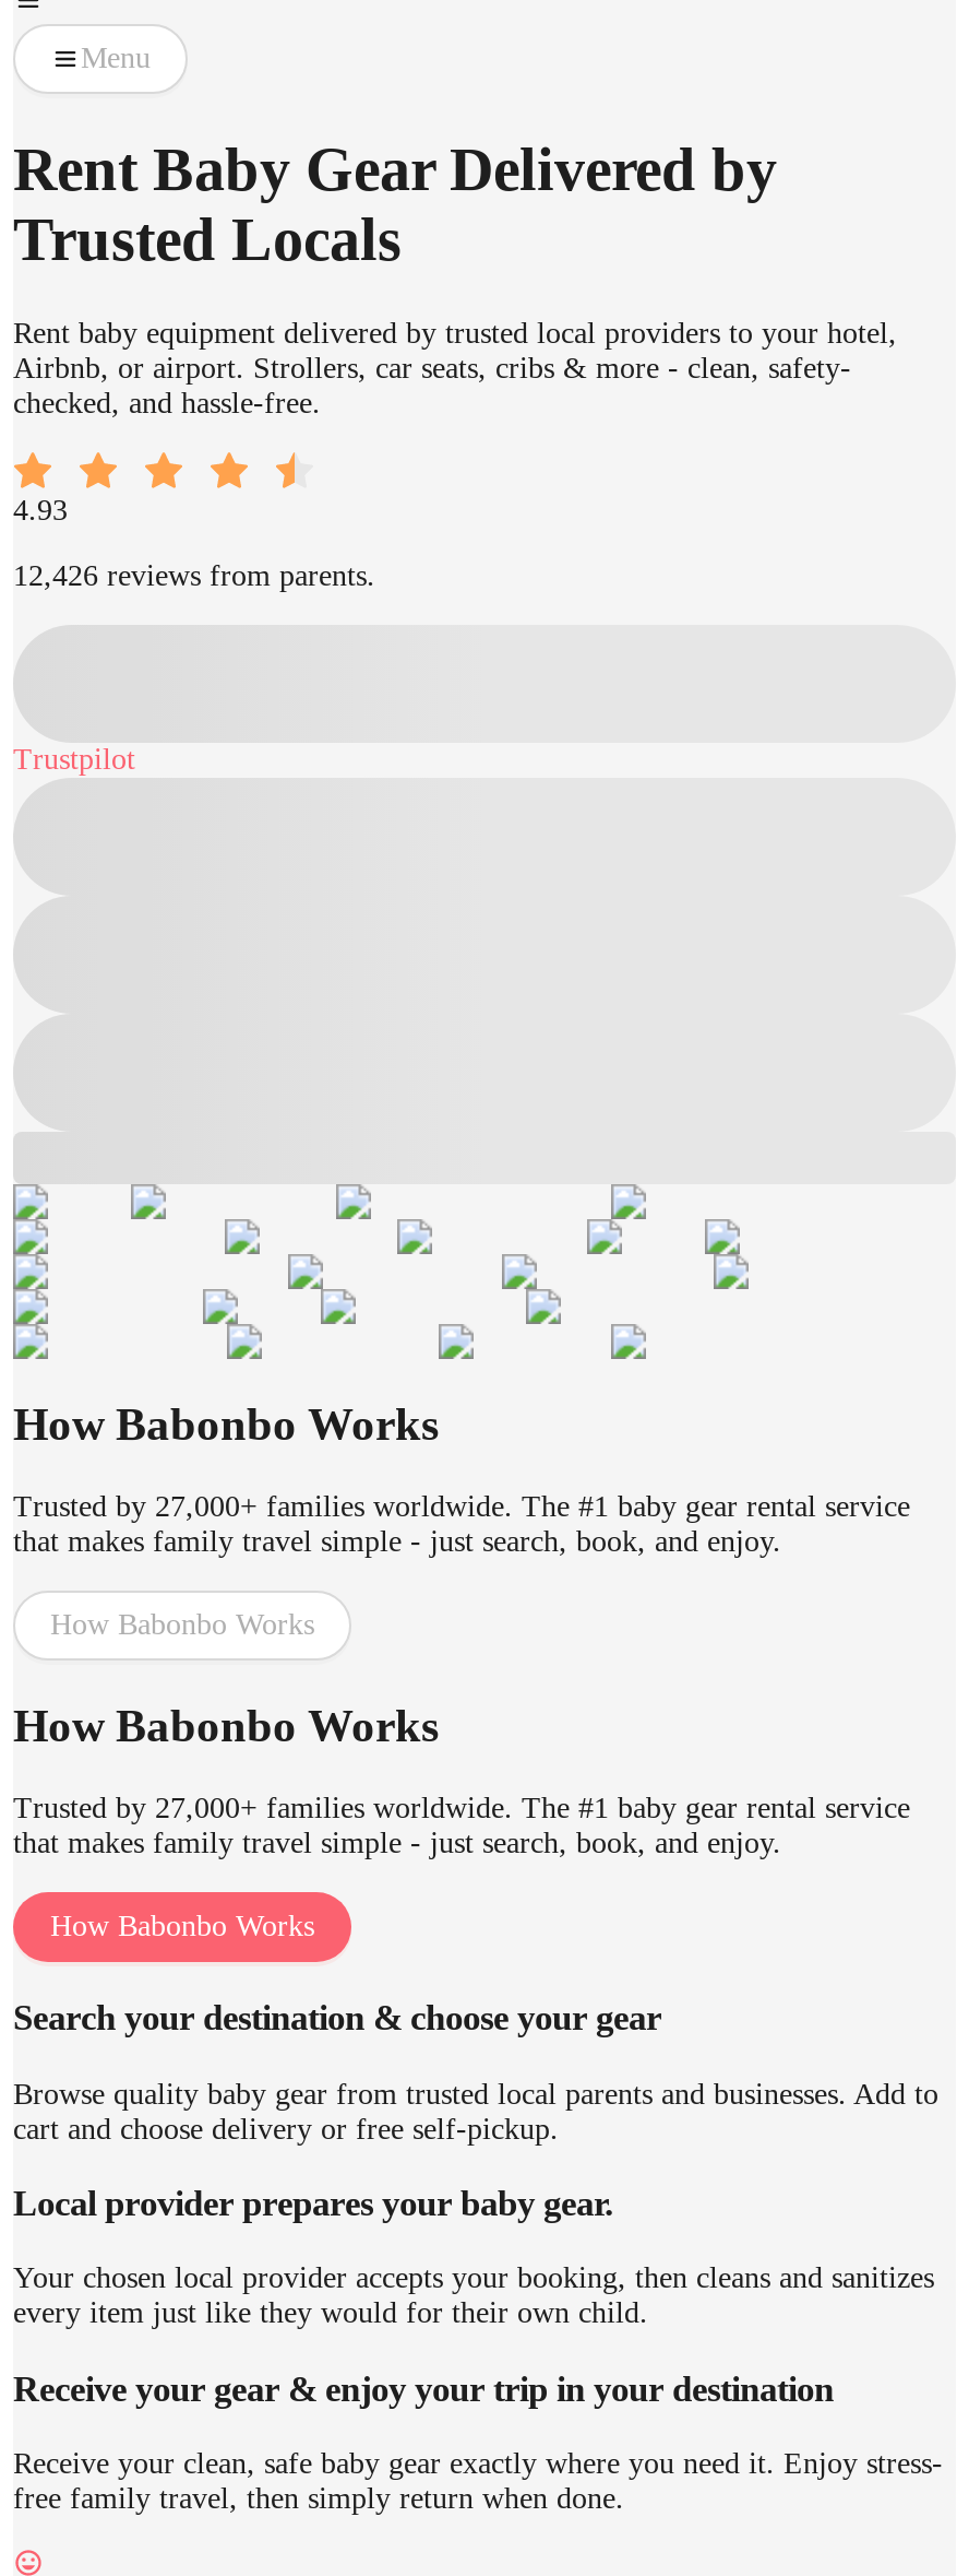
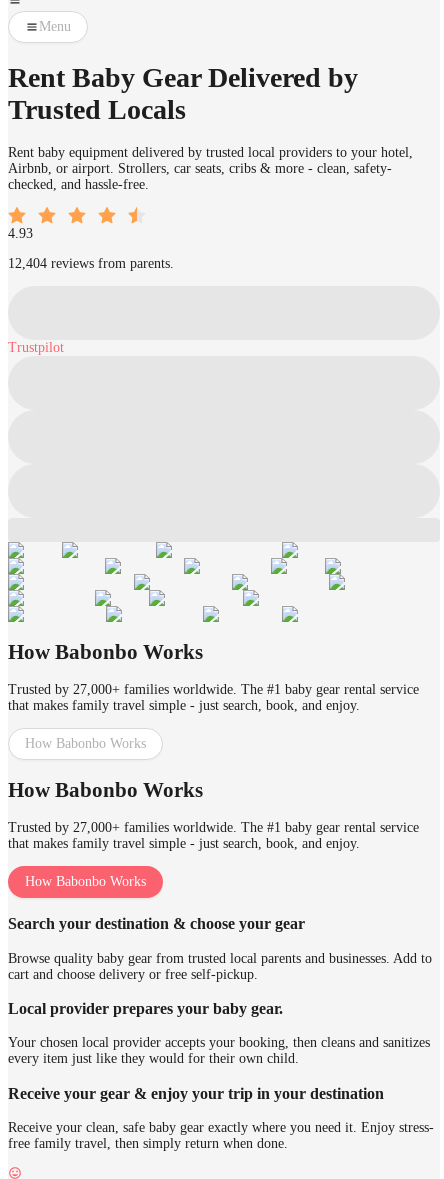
- 12,426 reviews from parents.
+ 12,404 reviews from parents.
